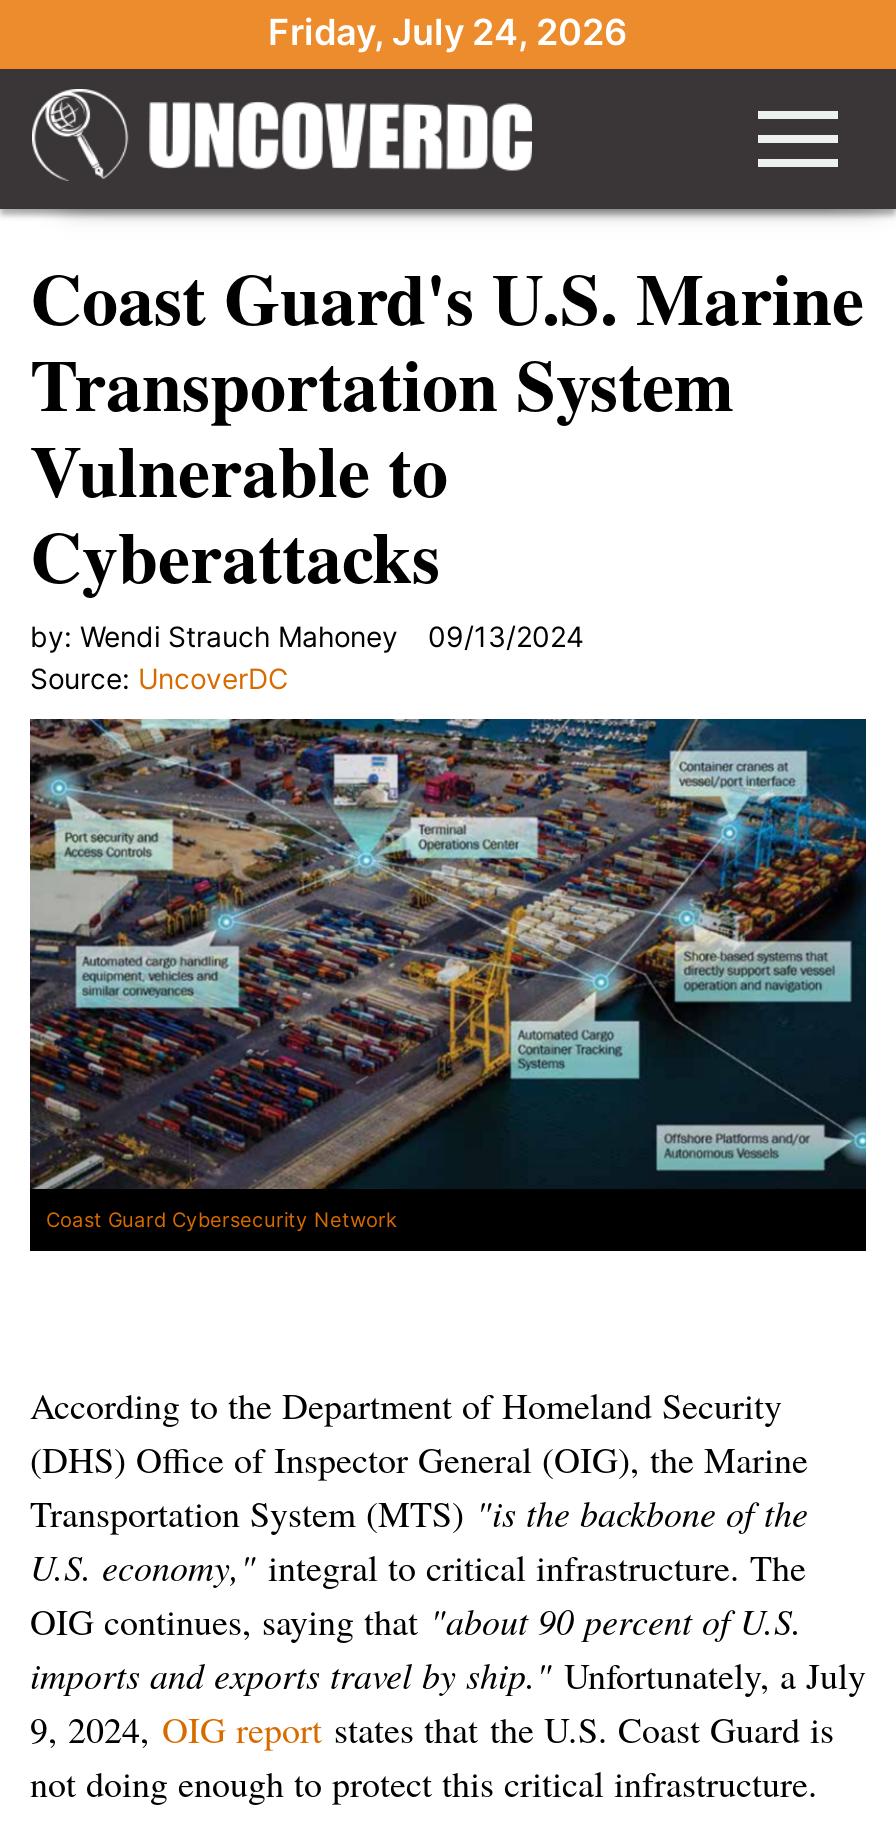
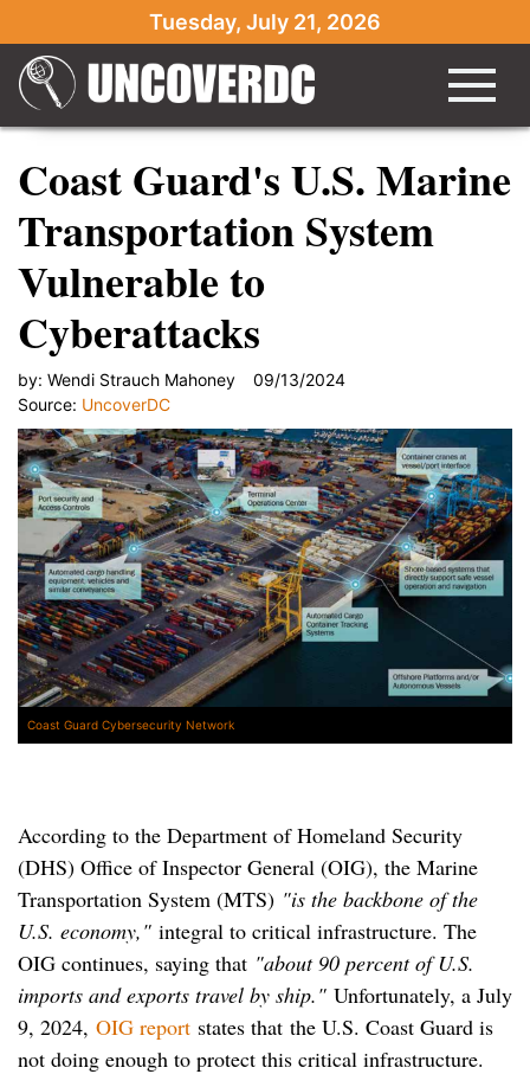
- Friday, July 24, 2026
+ Tuesday, July 21, 2026
